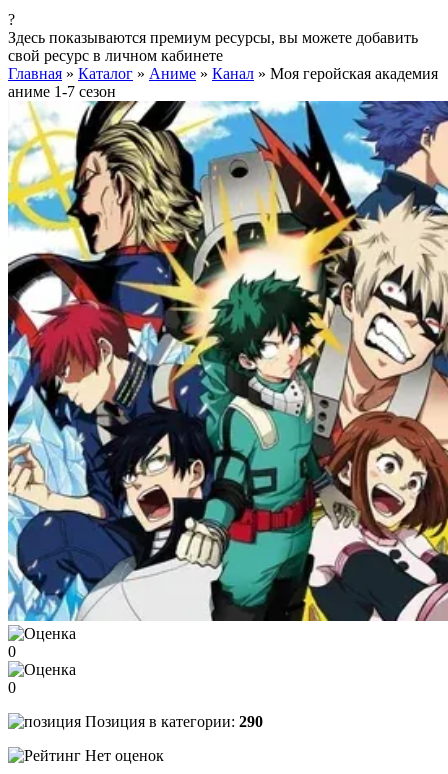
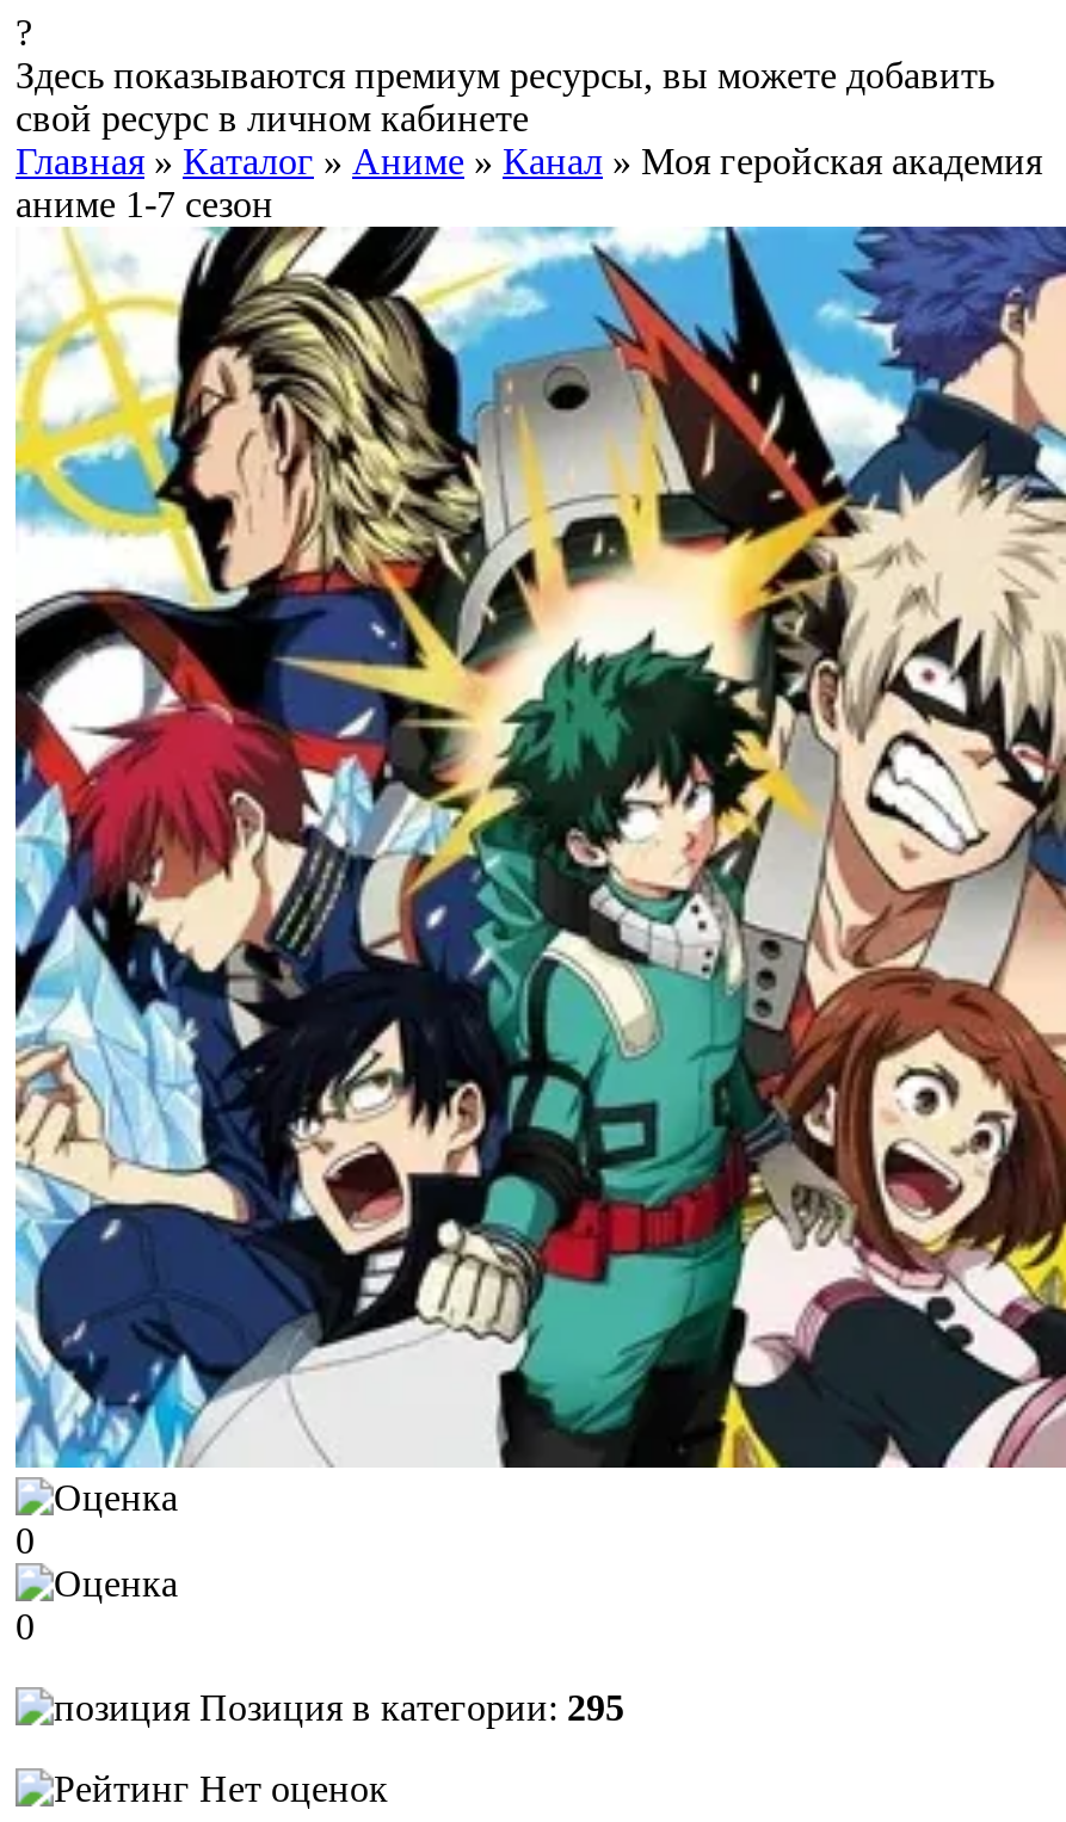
- Позиция в категории: 290
+ Позиция в категории: 295
